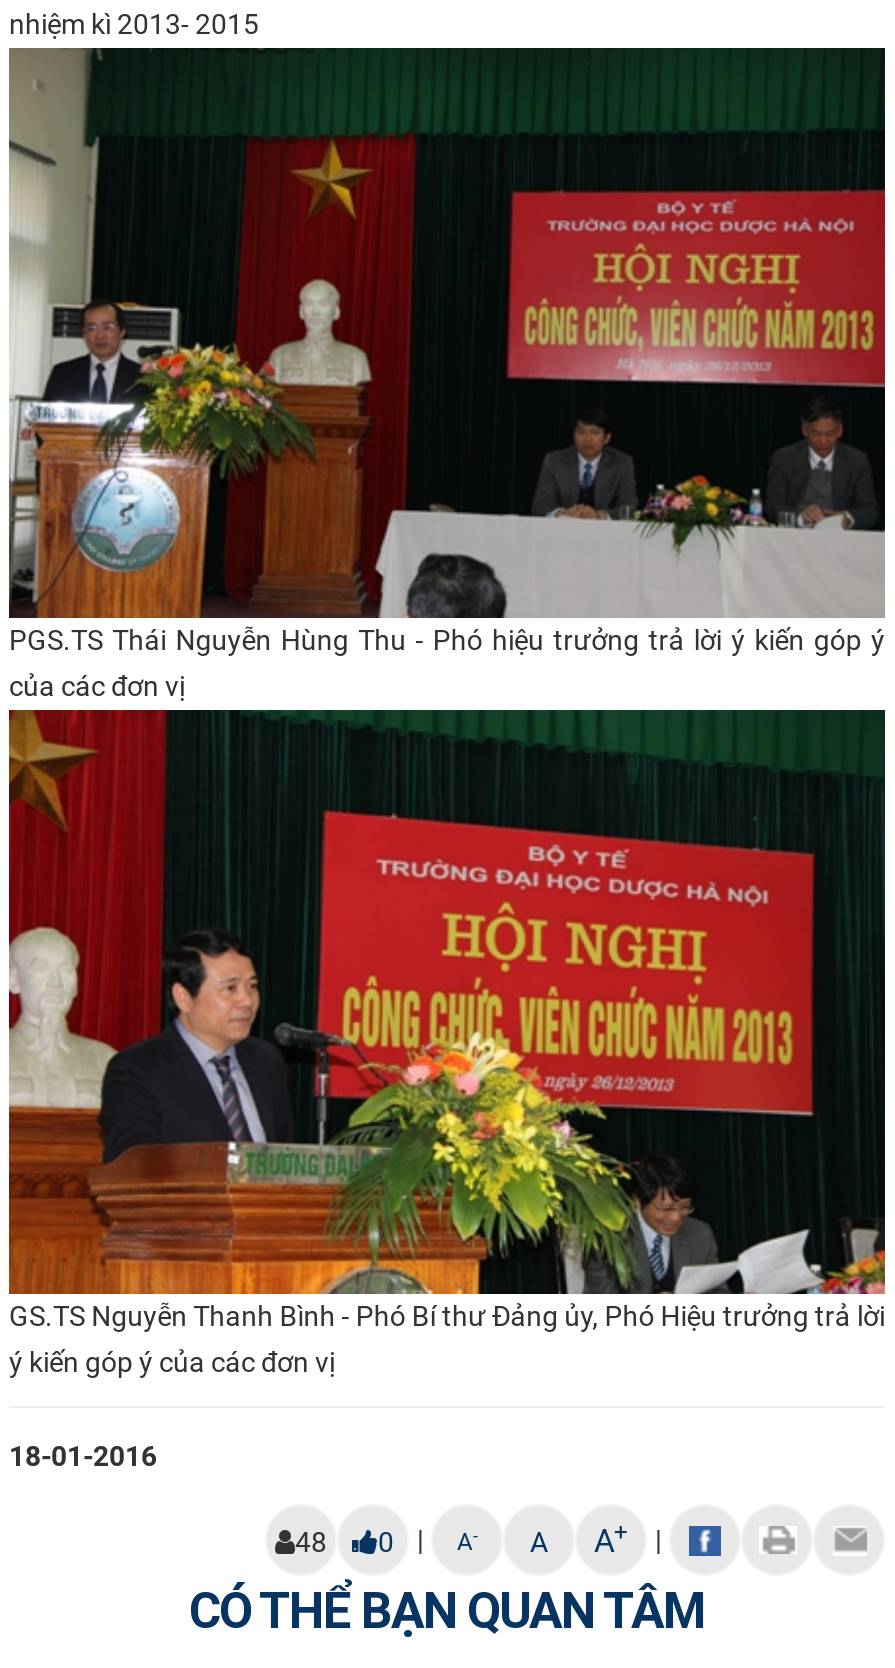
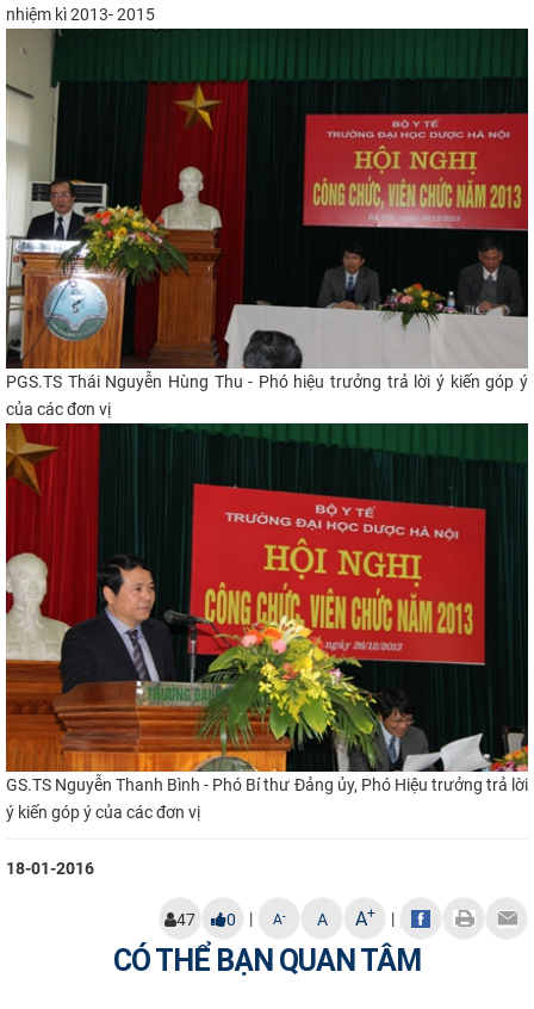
- 48
+ 47
